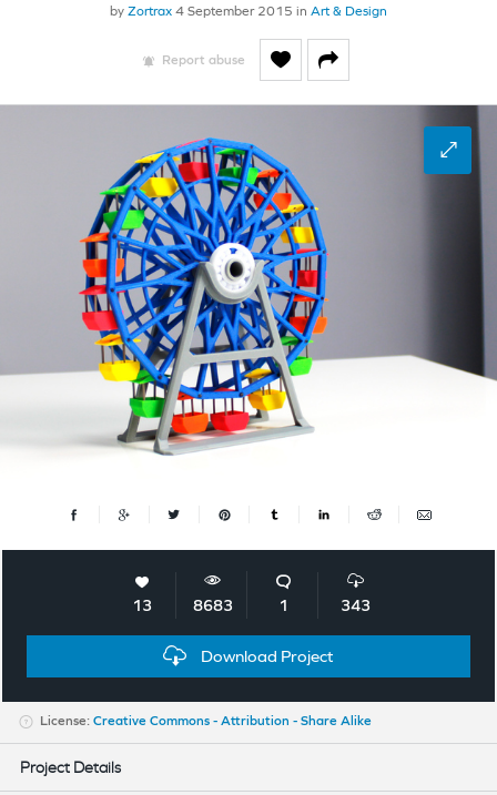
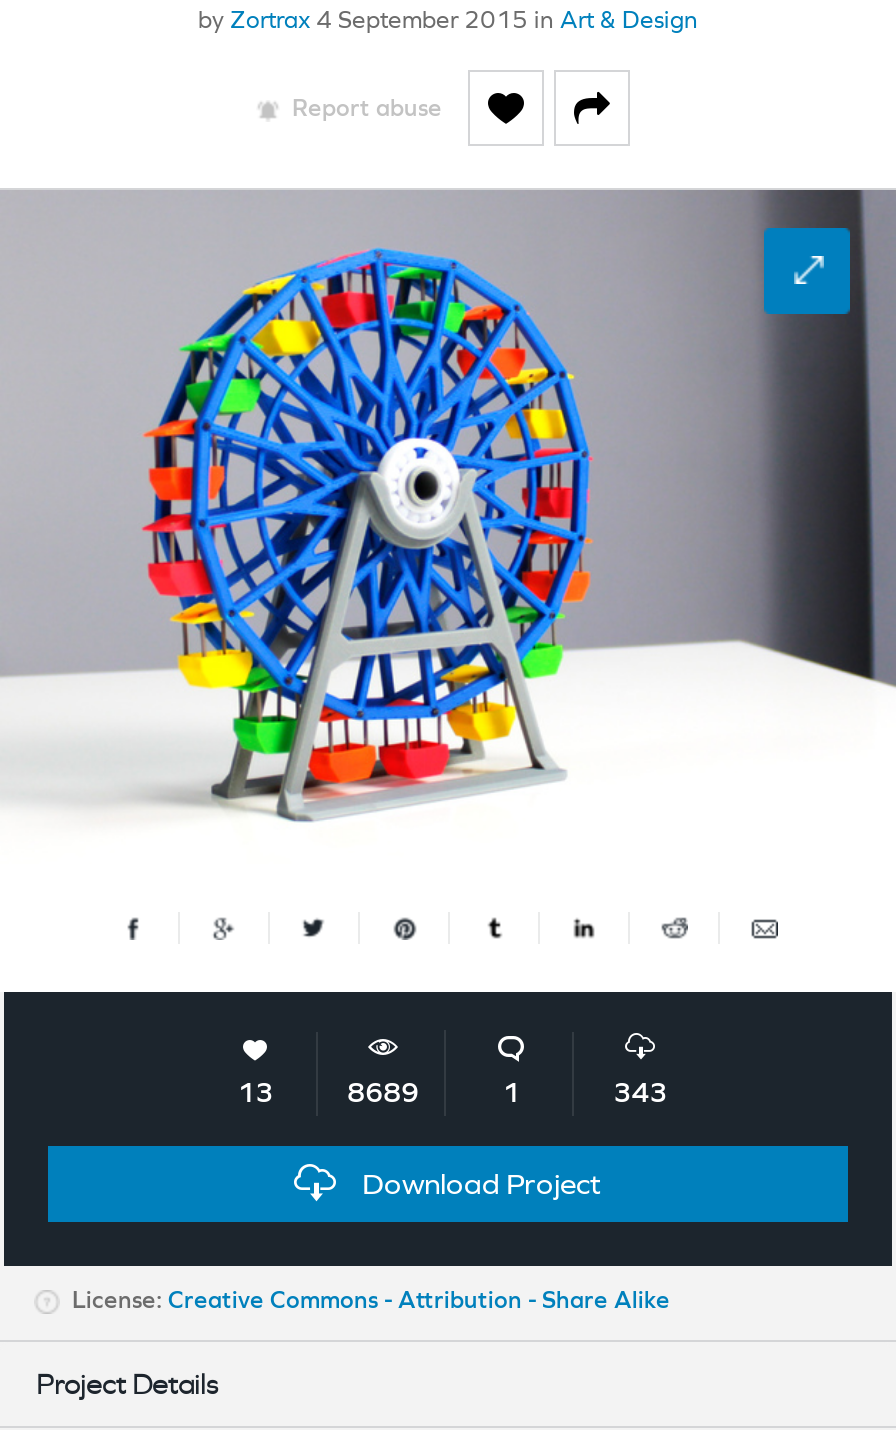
- 8683
+ 8689
